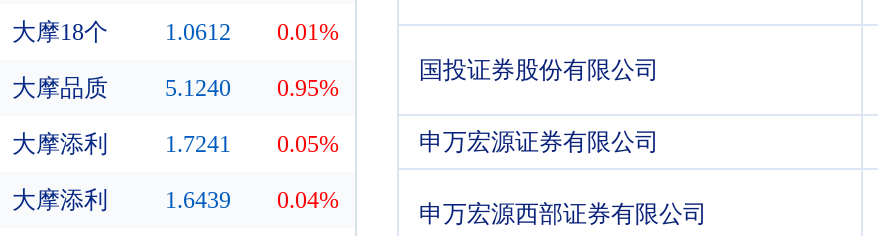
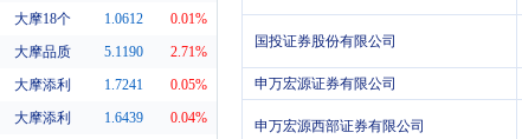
- 5.1240
+ 5.1190

- 0.95%
+ 2.71%
